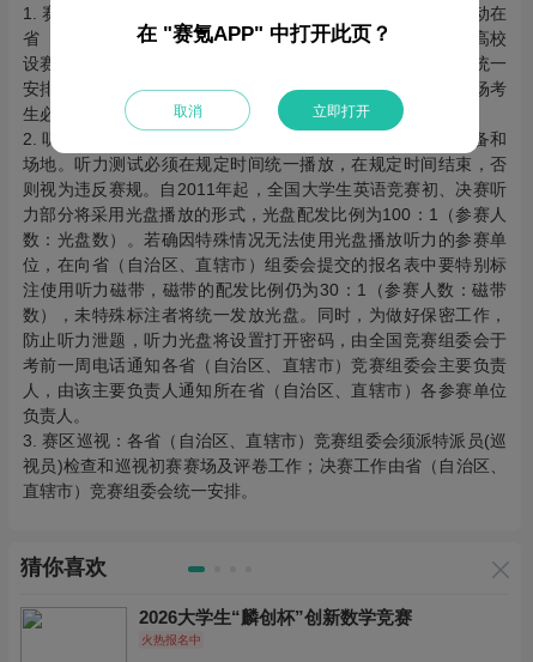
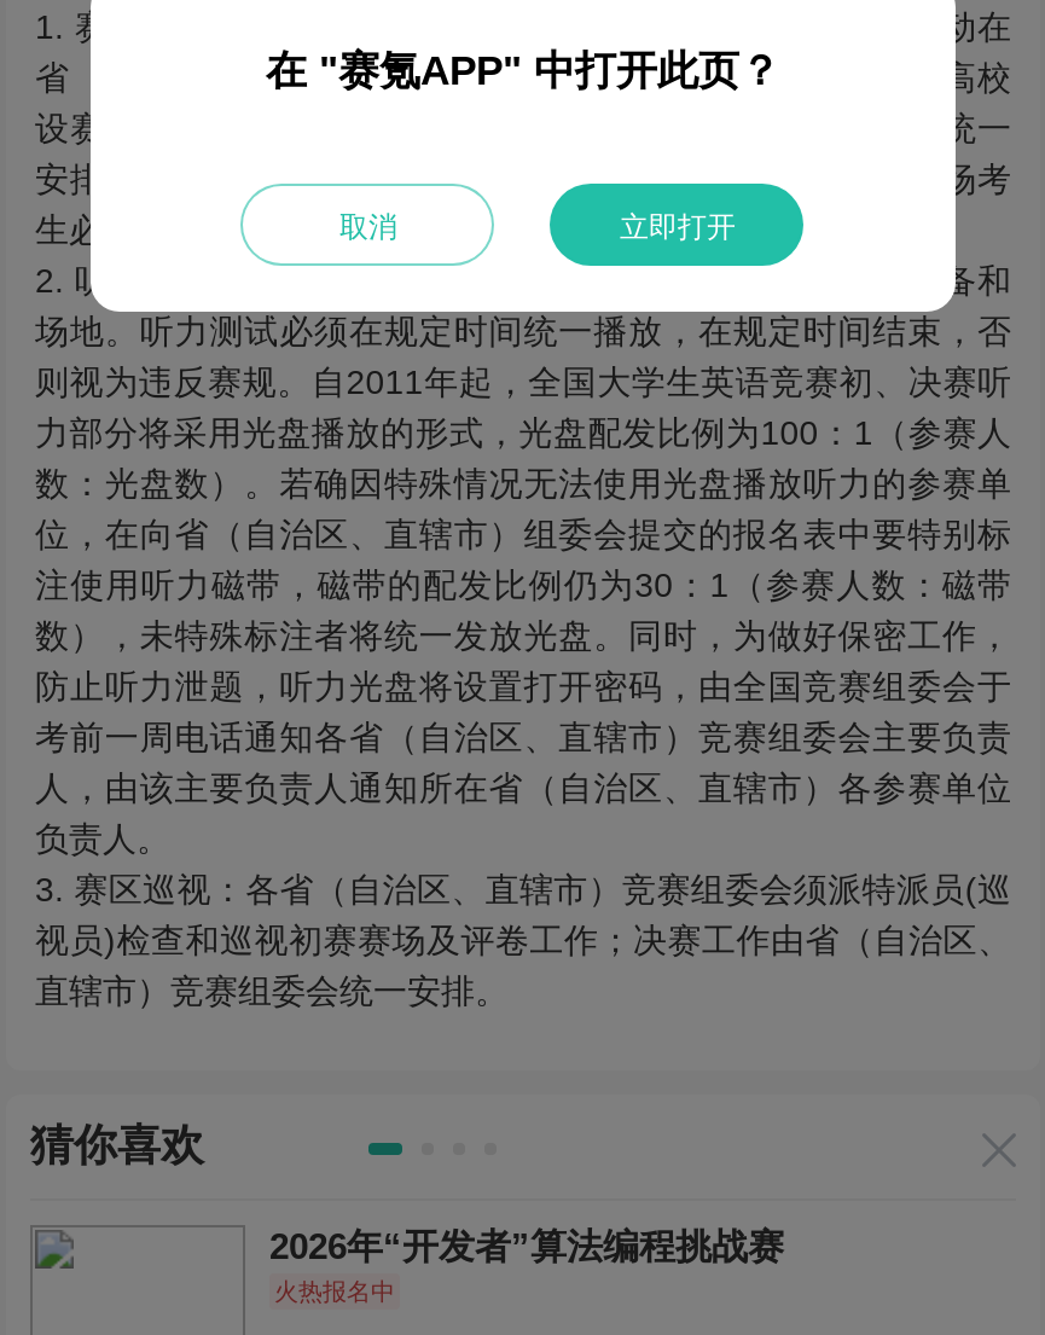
- 2026大学生“麟创杯”创新数学竞赛
+ 2026年“开发者”算法编程挑战赛
